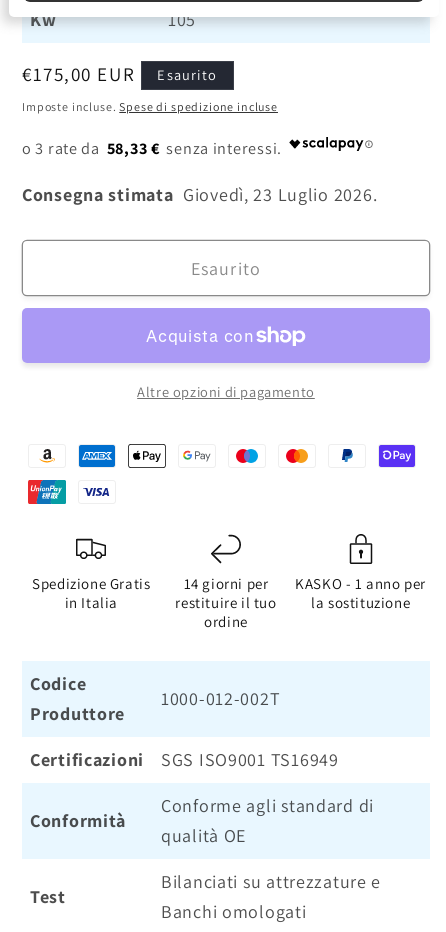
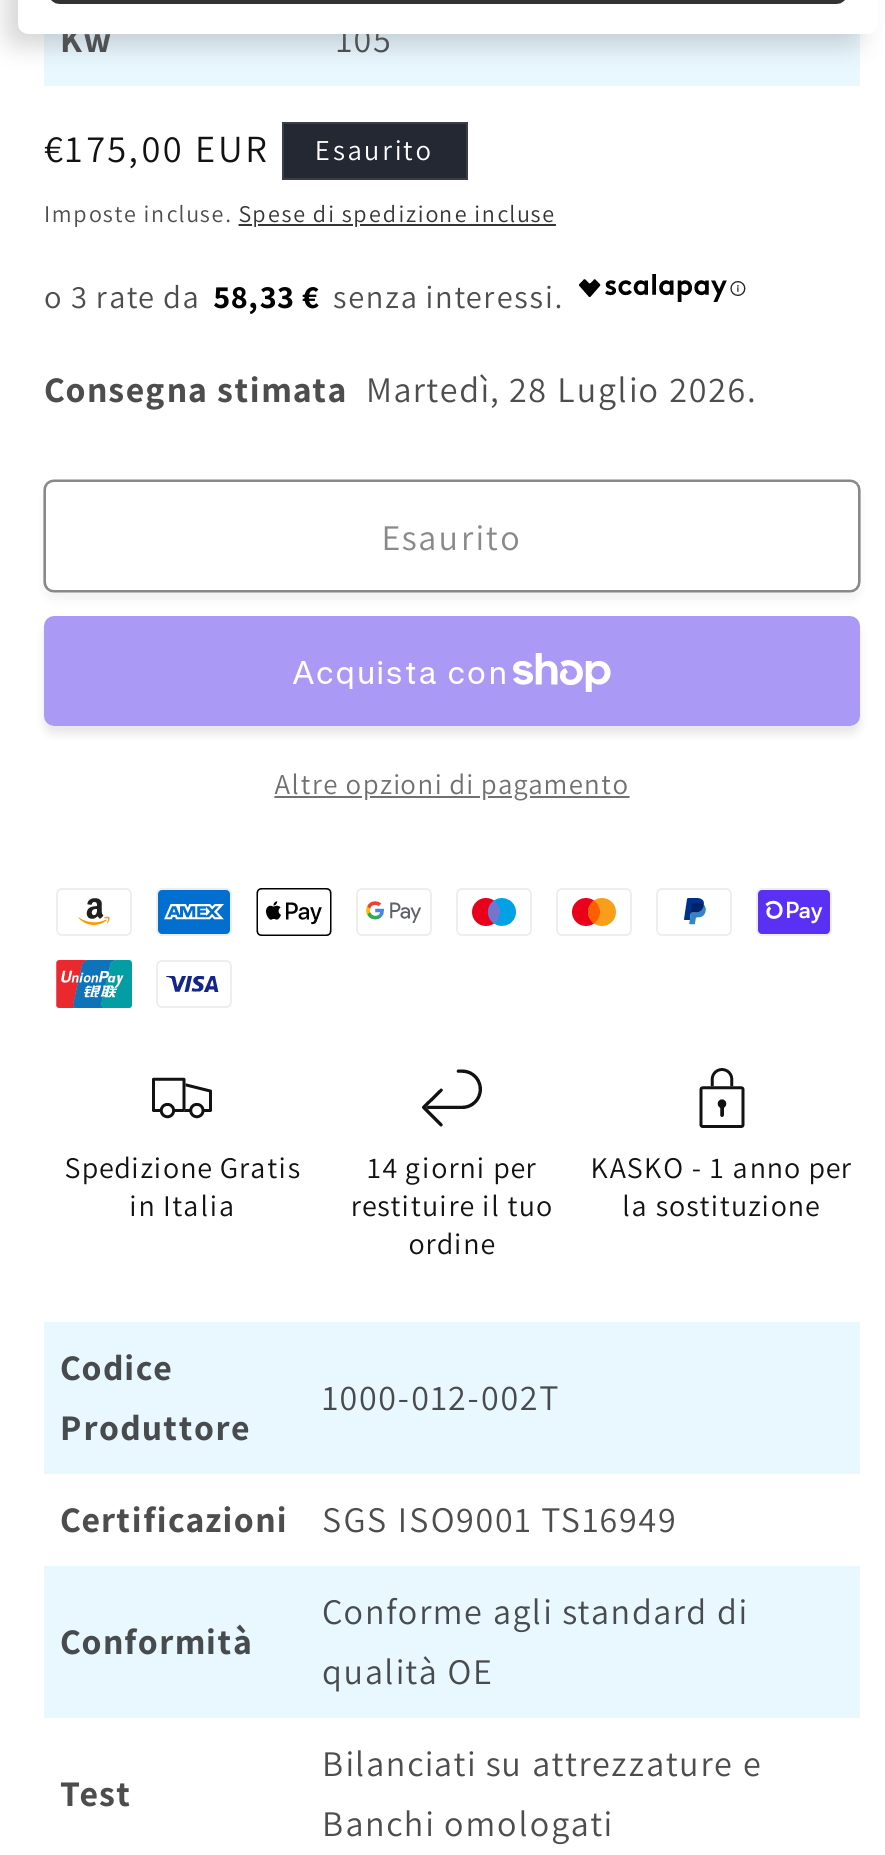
- Consegna stimata Giovedì, 23 Luglio 2026.
+ Consegna stimata Martedì, 28 Luglio 2026.
